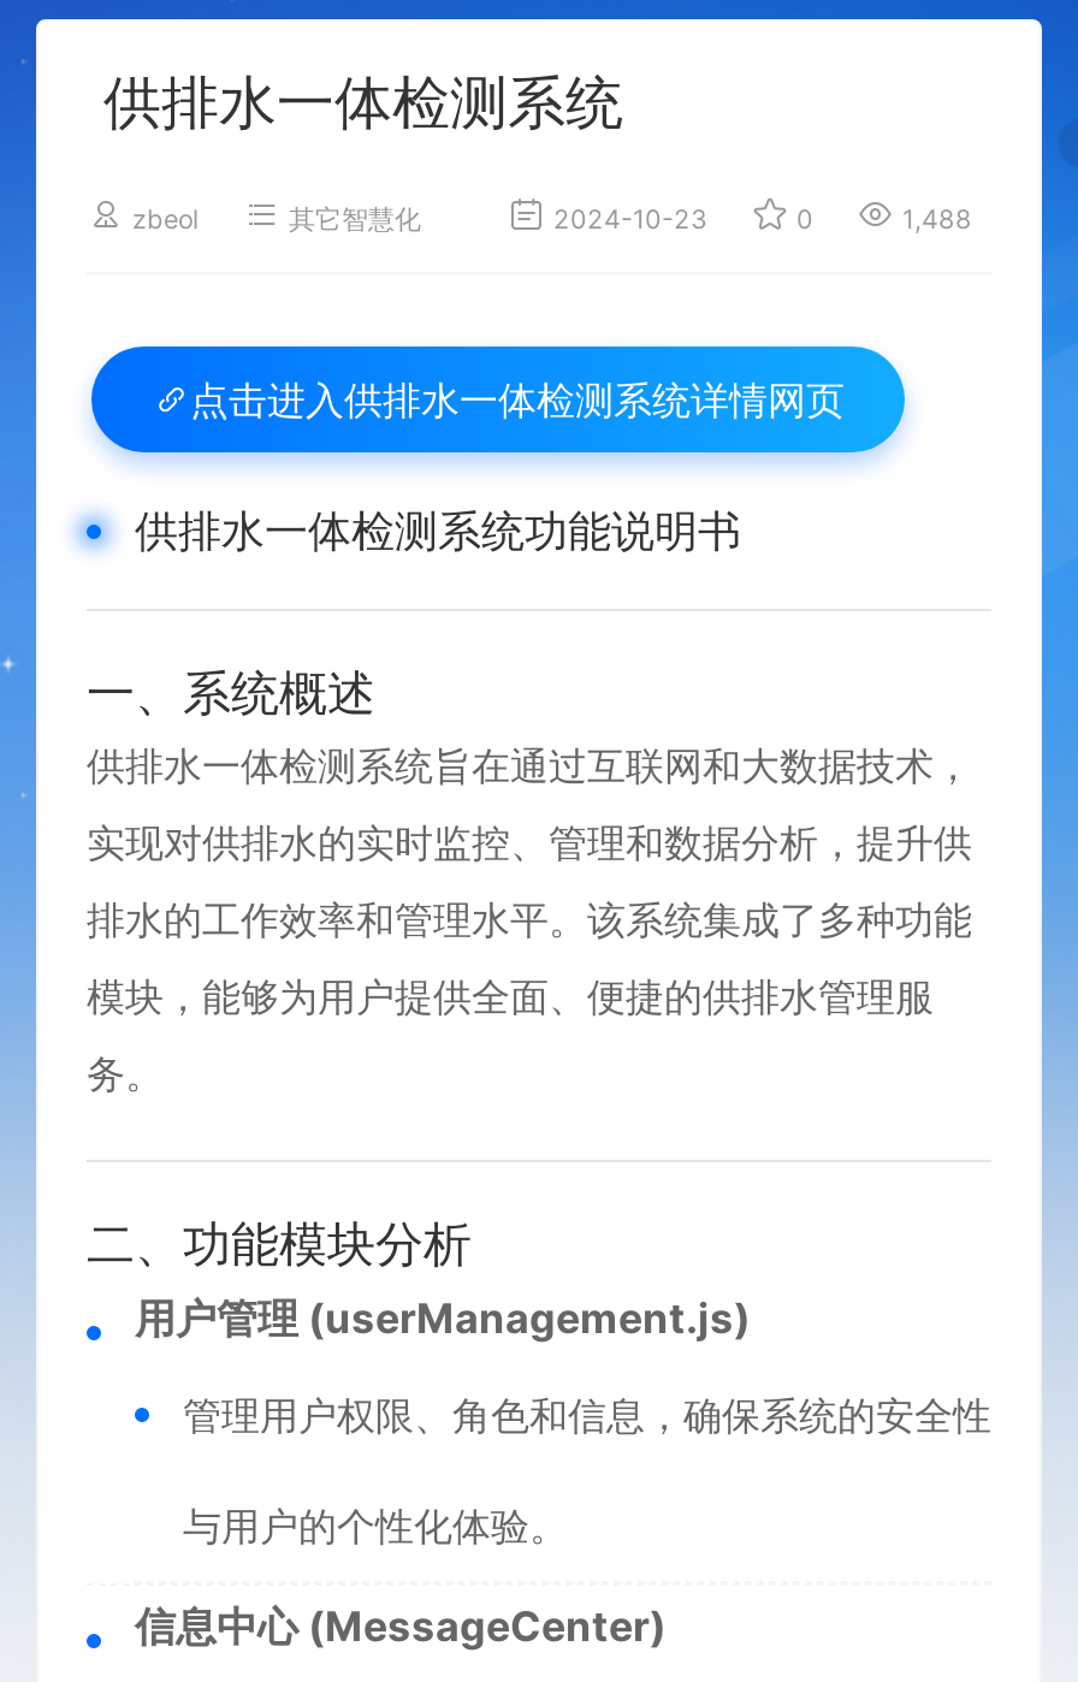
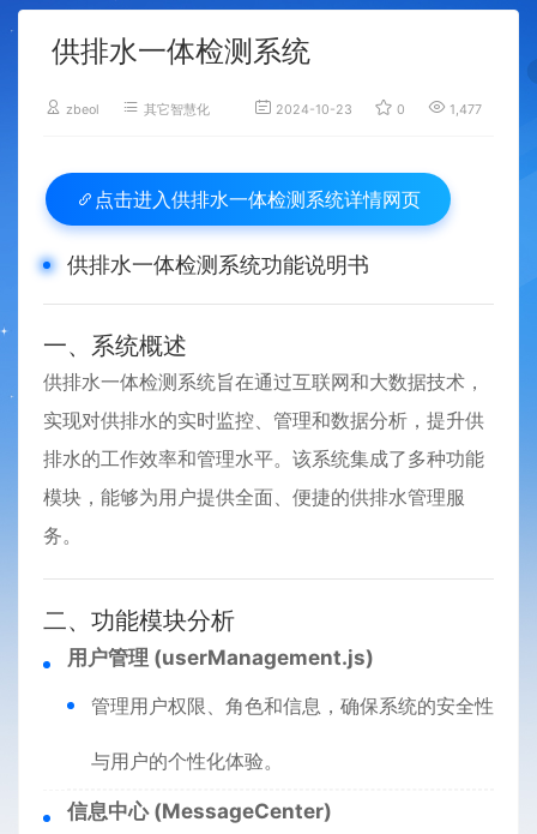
- 1,488
+ 1,477
